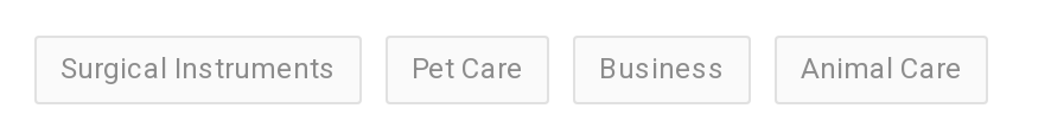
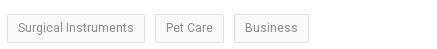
- Animal Care
